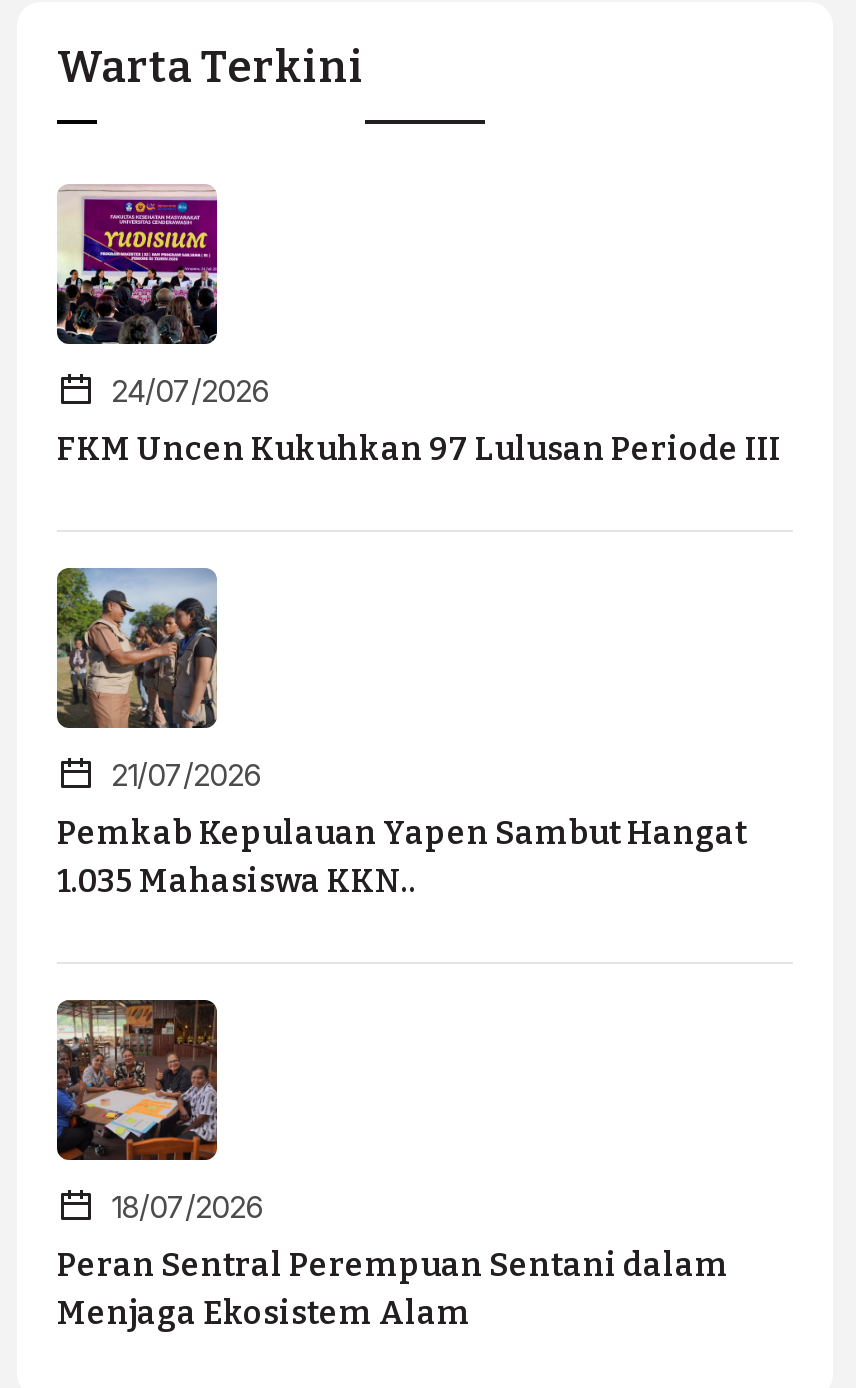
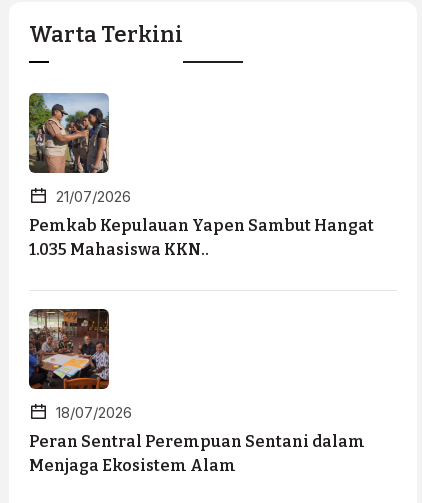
- [image]
- 24/07/2026
- FKM Uncen Kukuhkan 97 Lulusan Periode III
